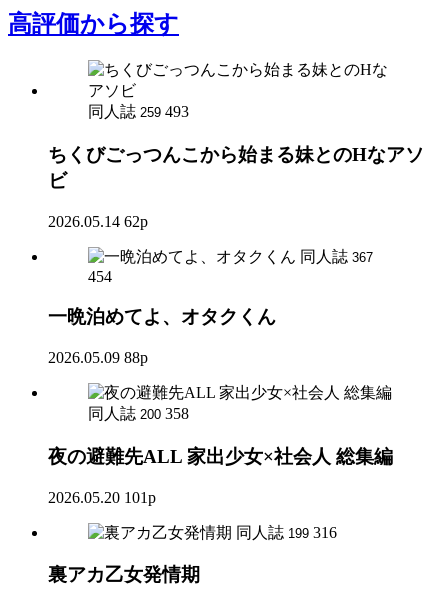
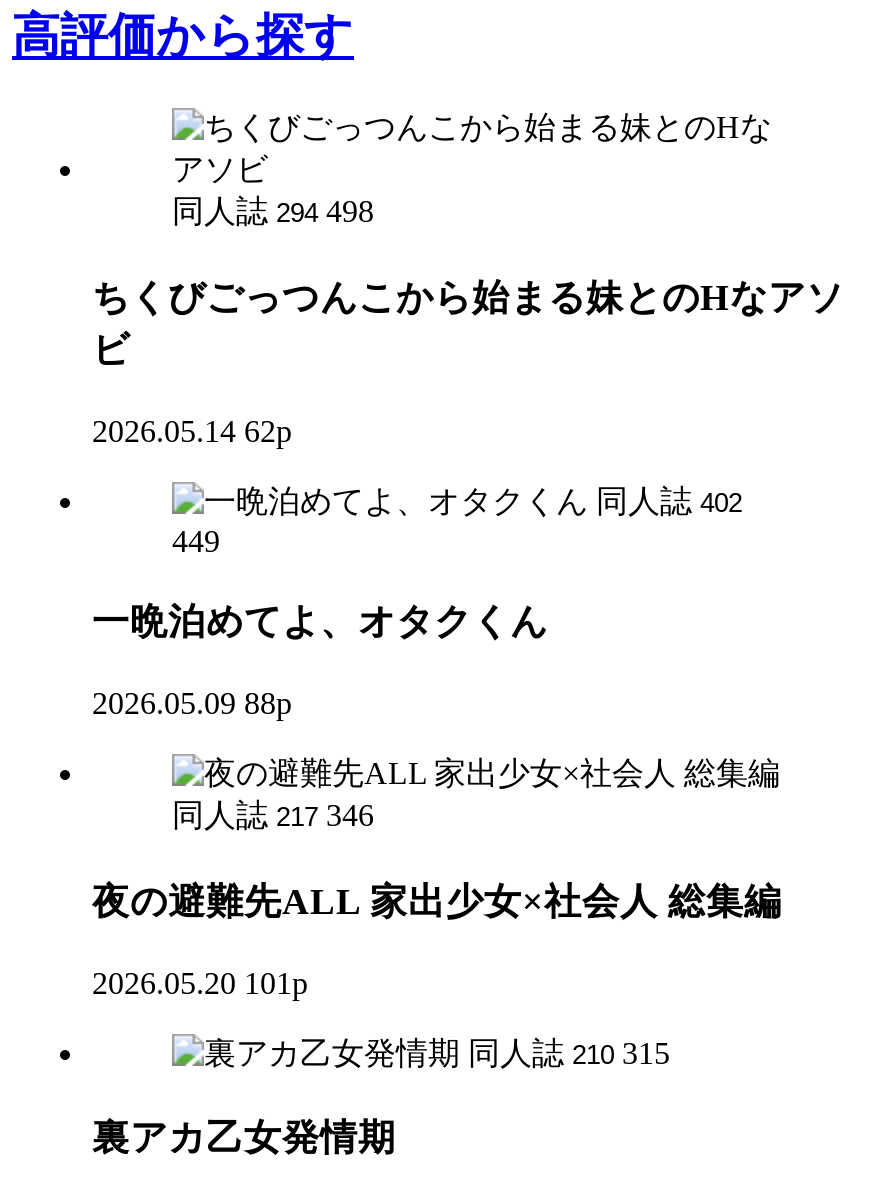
- 同人誌 259 493
+ 同人誌 294 498

- 同人誌 367
+ 同人誌 402

- 454
+ 449

- 同人誌 200 358
+ 同人誌 217 346

- 同人誌 199 316
+ 同人誌 210 315
